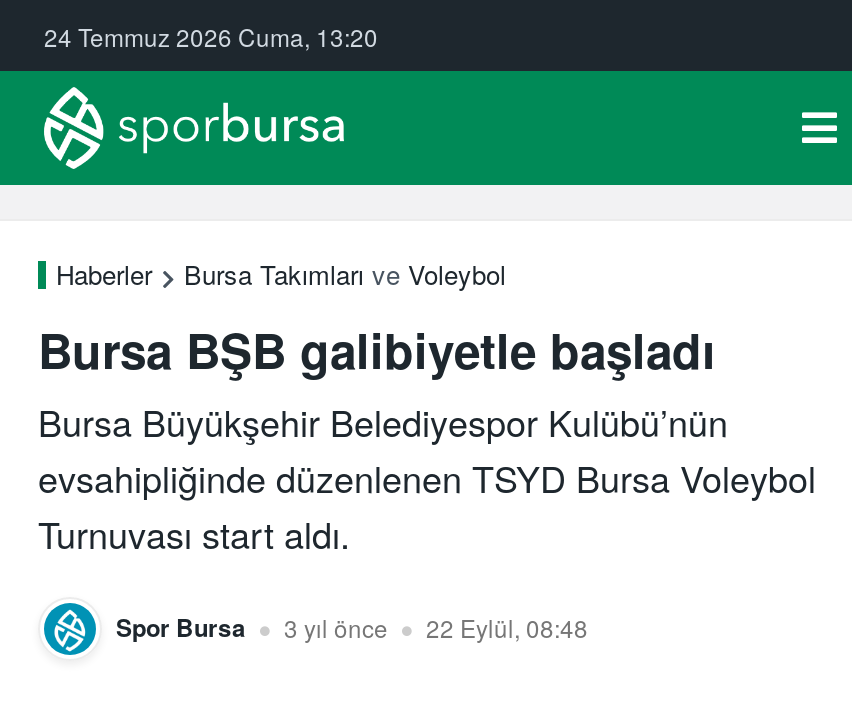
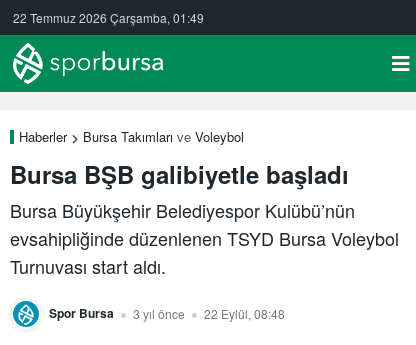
- 24 Temmuz 2026 Cuma, 13:20
+ 22 Temmuz 2026 Çarşamba, 01:49
